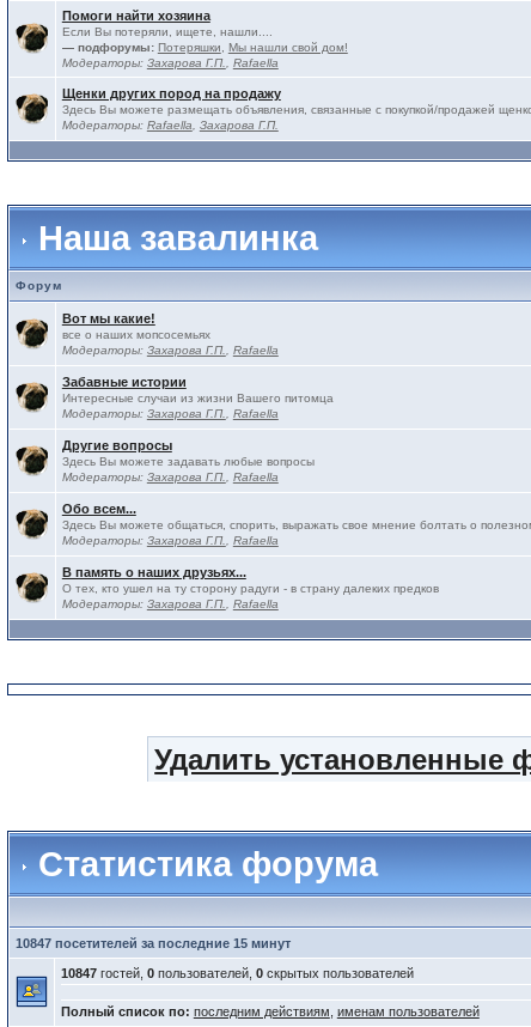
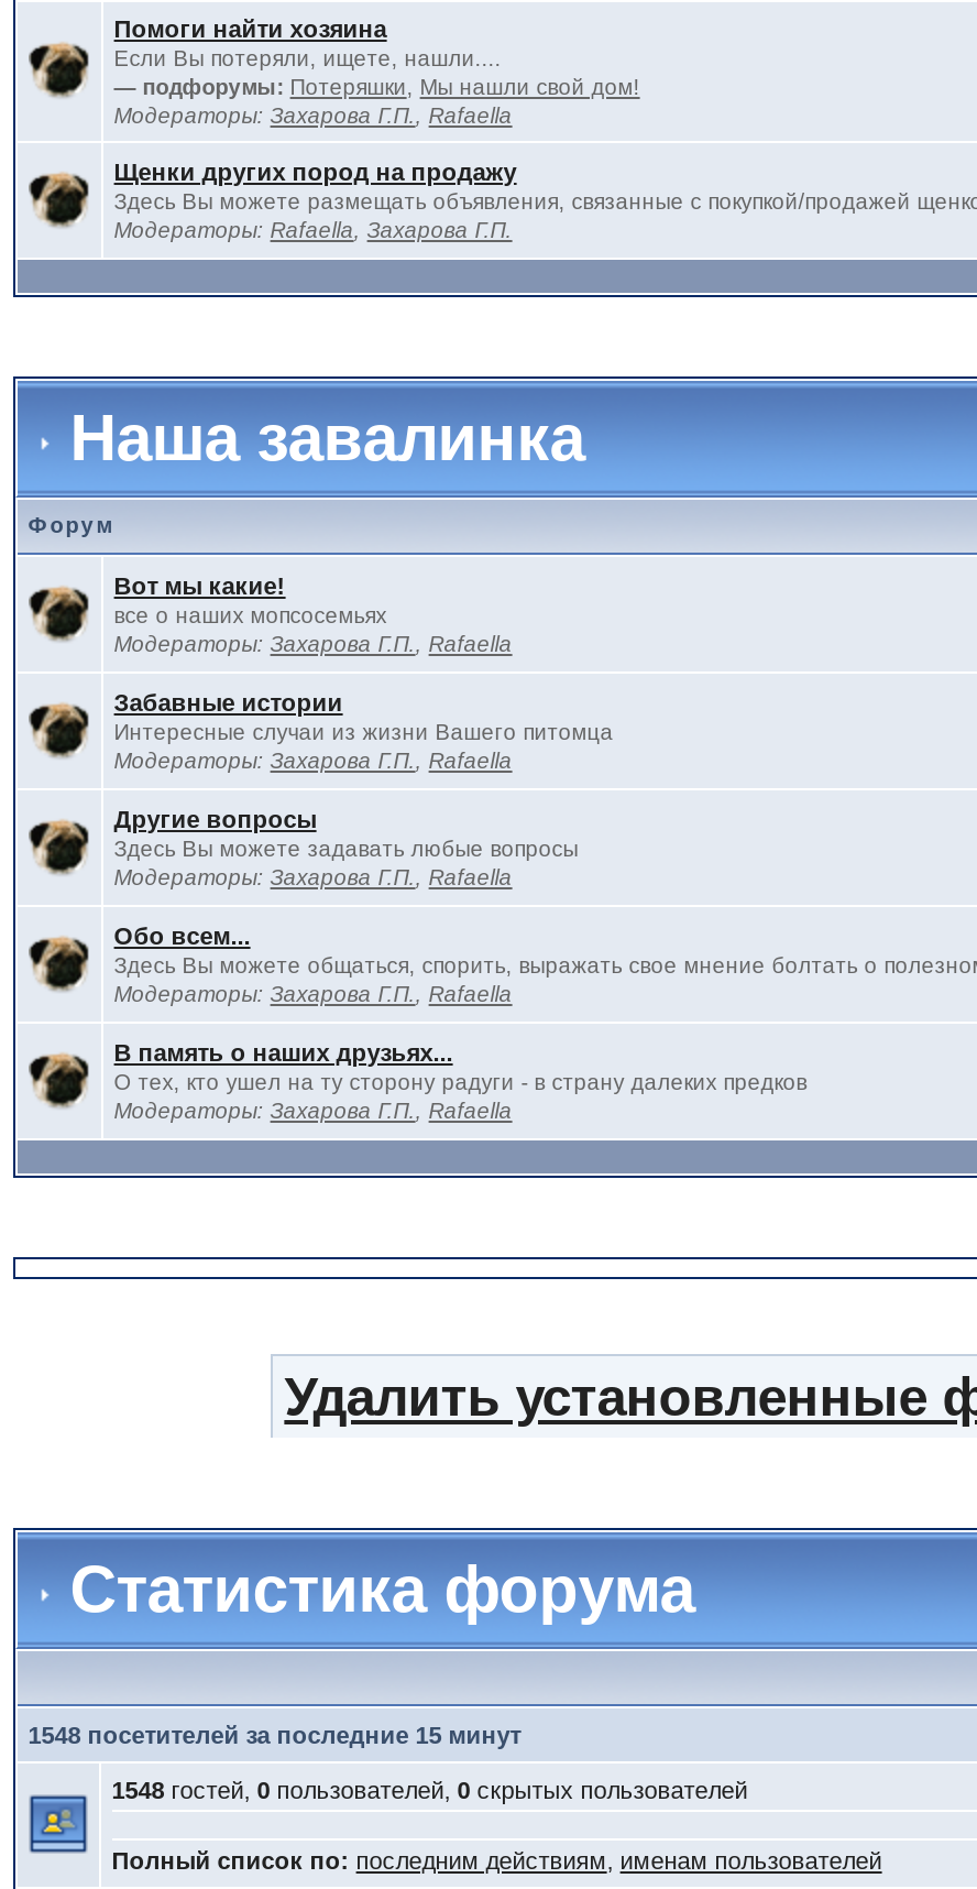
- 10847 посетителей за последние 15 минут
+ 1548 посетителей за последние 15 минут

- 10847 гостей, 0 пользователей, 0 скрытых пользователей
+ 1548 гостей, 0 пользователей, 0 скрытых пользователей
